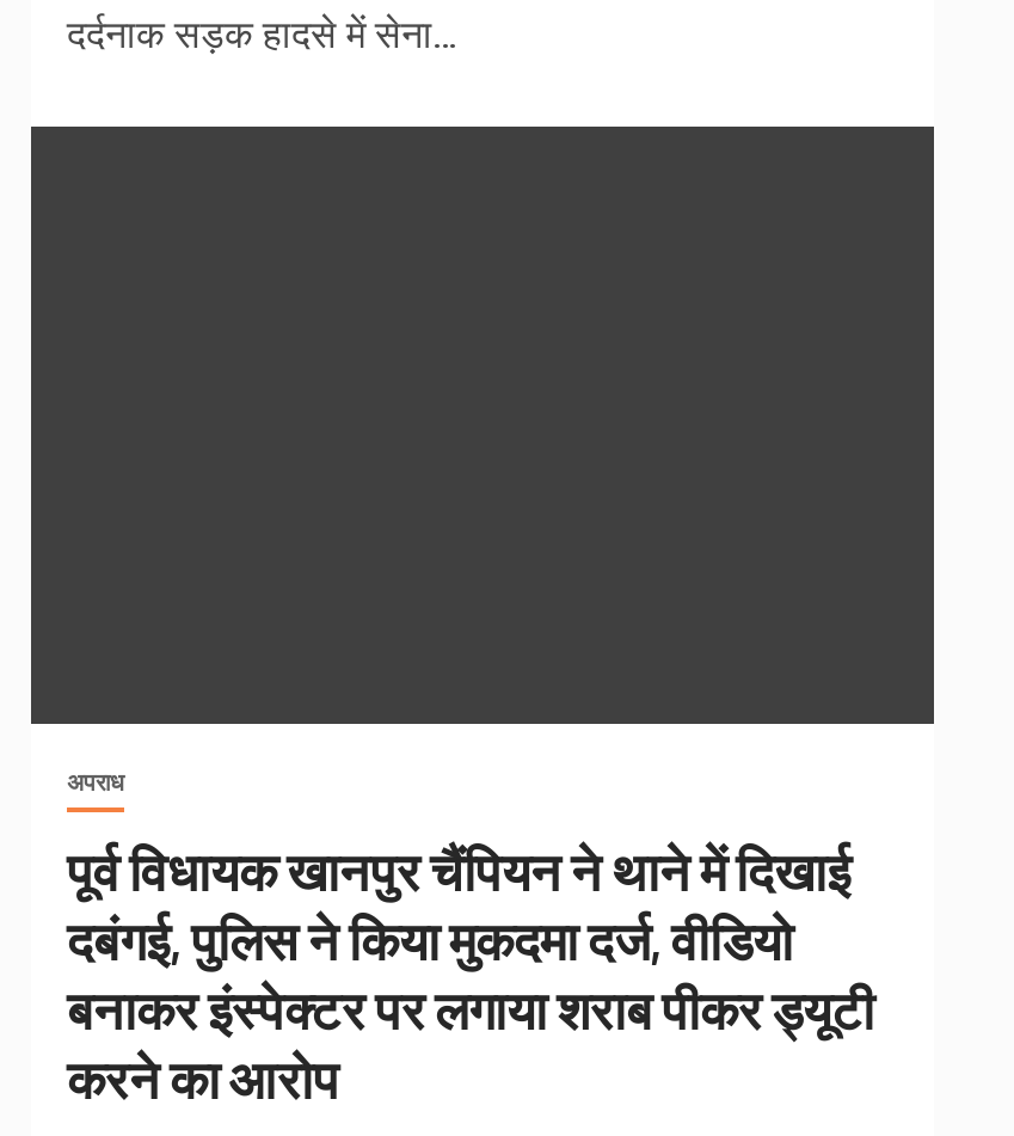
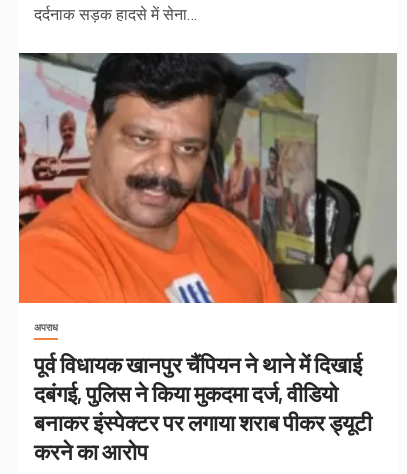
+ [image]
